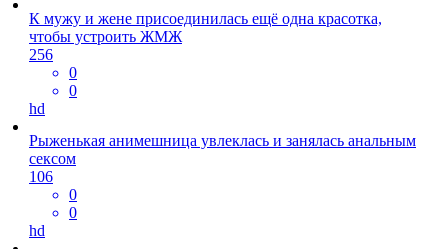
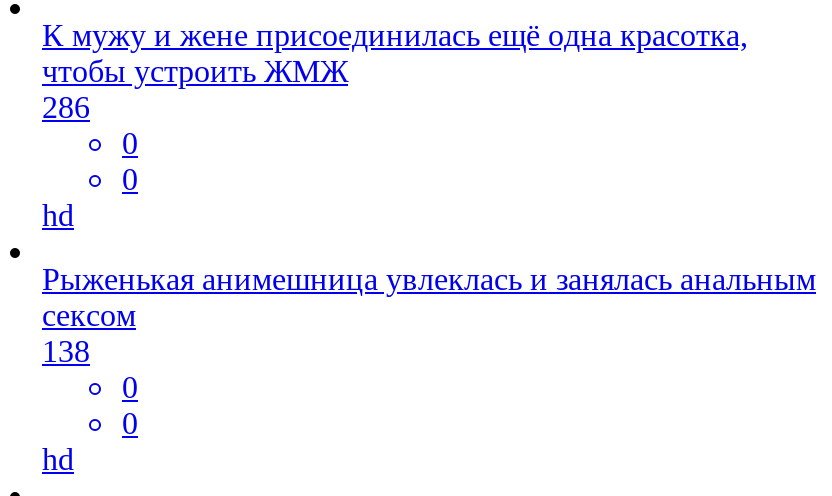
- 256
+ 286

- 106
+ 138
